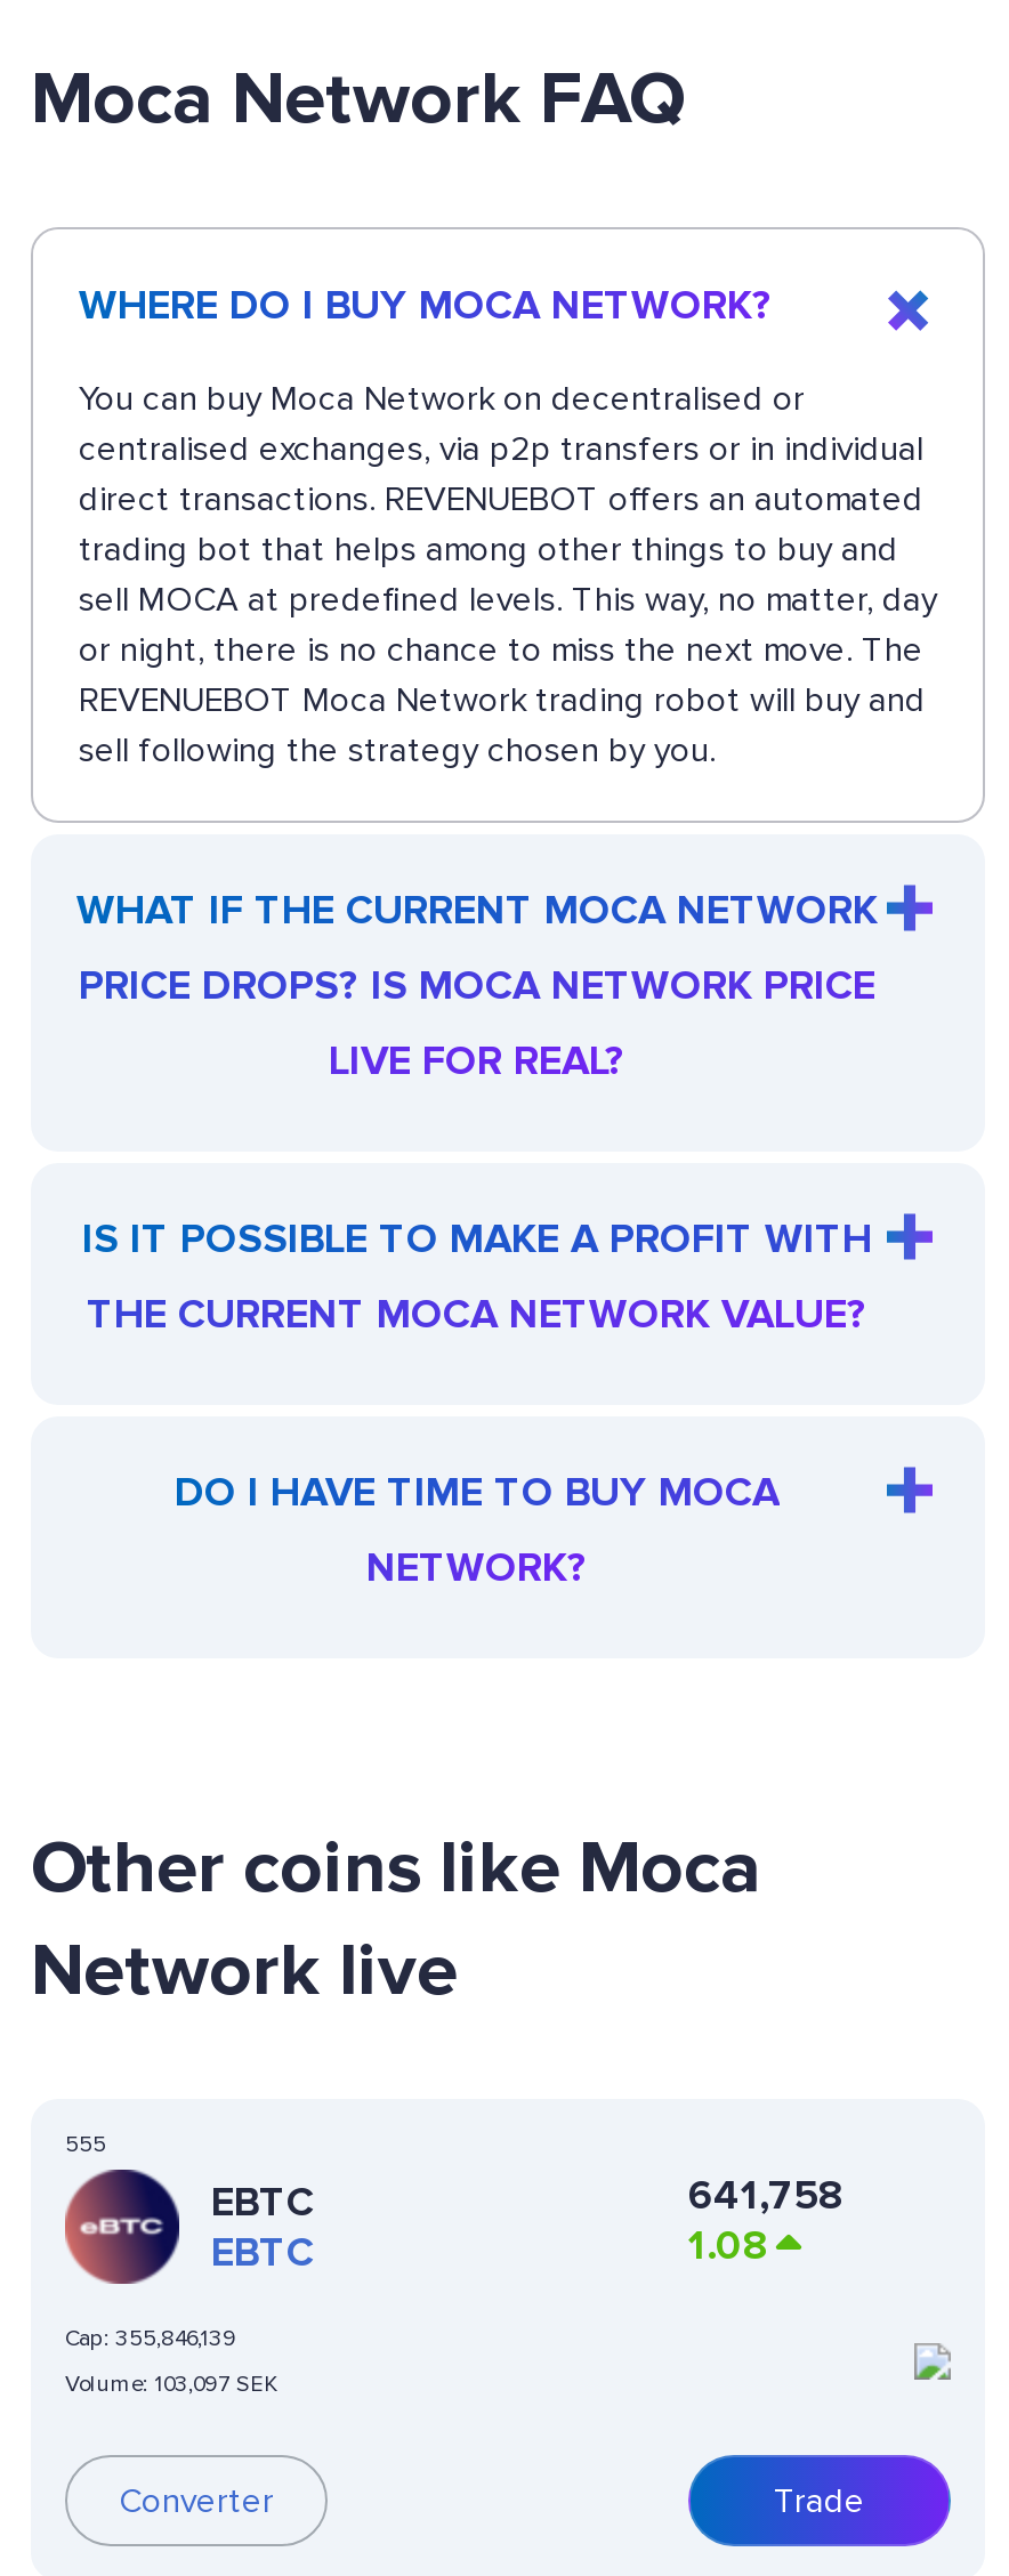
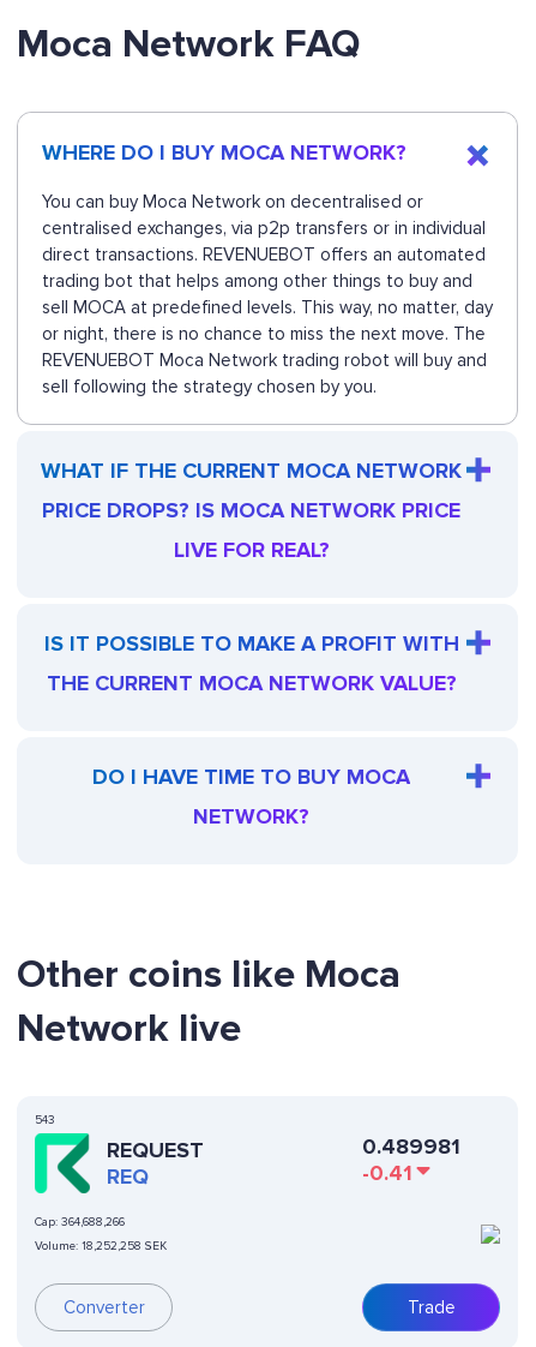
- [image]
- 555
- EBTC
- EBTC
+ [image]
+ 543
+ REQUEST
+ REQ

- 641,758
+ 0.489981

- 1.08
+ -0.41

- Cap: 355,846,139
+ Cap: 364,688,266

- Volume: 103,097 SEK
+ Volume: 18,252,258 SEK
